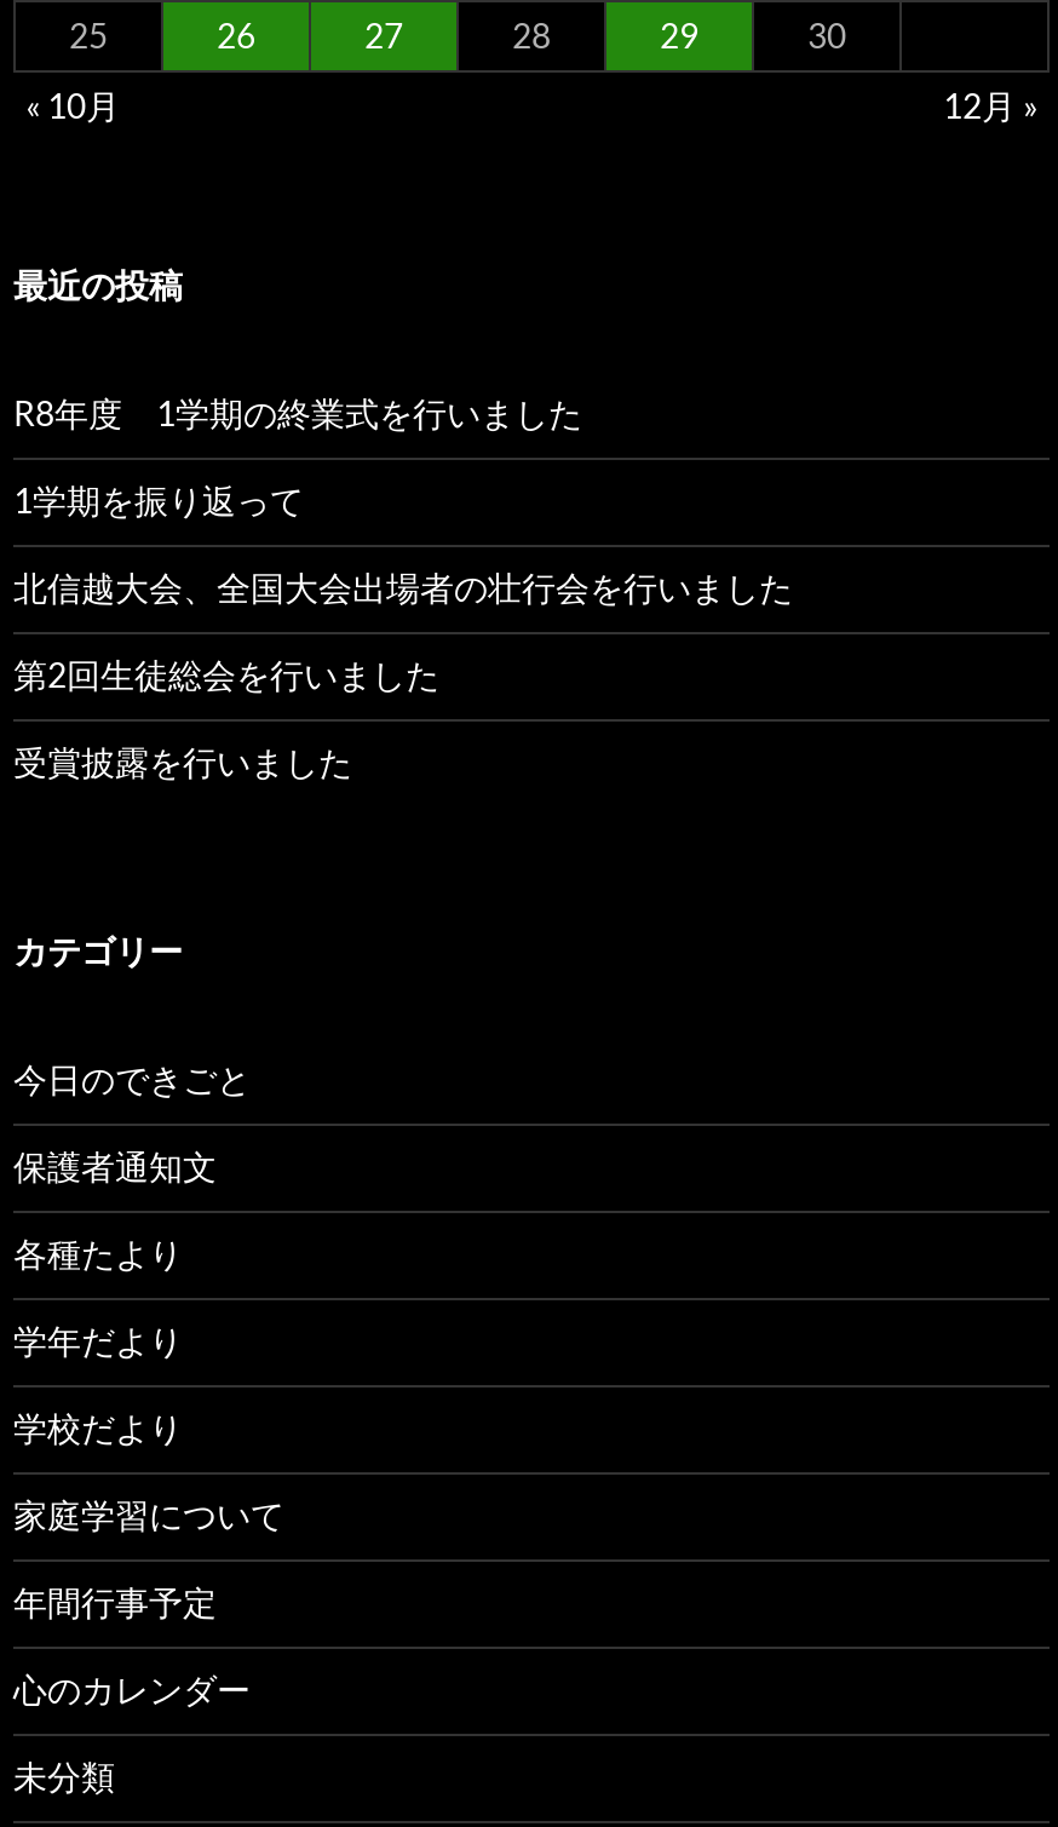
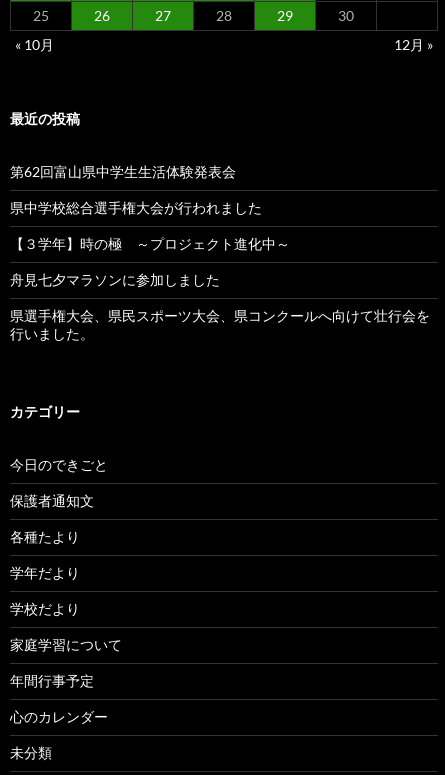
- R8年度 1学期の終業式を行いました
+ 第62回富山県中学生生活体験発表会

- 1学期を振り返って
+ 県中学校総合選手権大会が行われました

- 北信越大会、全国大会出場者の壮行会を行いました
+ 【３学年】時の極 ～プロジェクト進化中～

- 第2回生徒総会を行いました
+ 舟見七夕マラソンに参加しました

- 受賞披露を行いました
+ 県選手権大会、県民スポーツ大会、県コンクールへ向けて壮行会を
+ 行いました。
